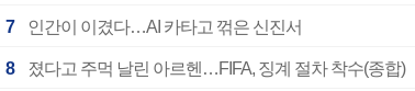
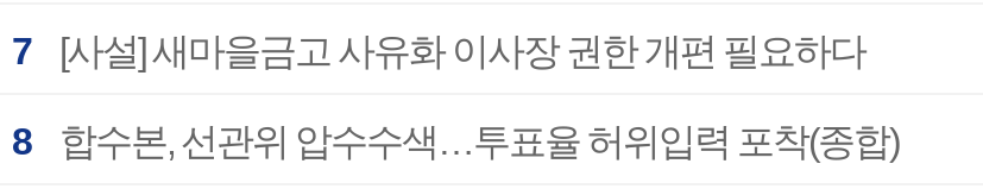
- 인간이 이겼다…AI 카타고 꺾은 신진서
+ [사설] 새마을금고 사유화 이사장 권한 개편 필요하다

- 졌다고 주먹 날린 아르헨…FIFA, 징계 절차 착수(종합)
+ 합수본, 선관위 압수수색…투표율 허위입력 포착(종합)
